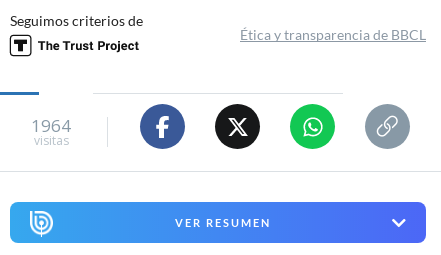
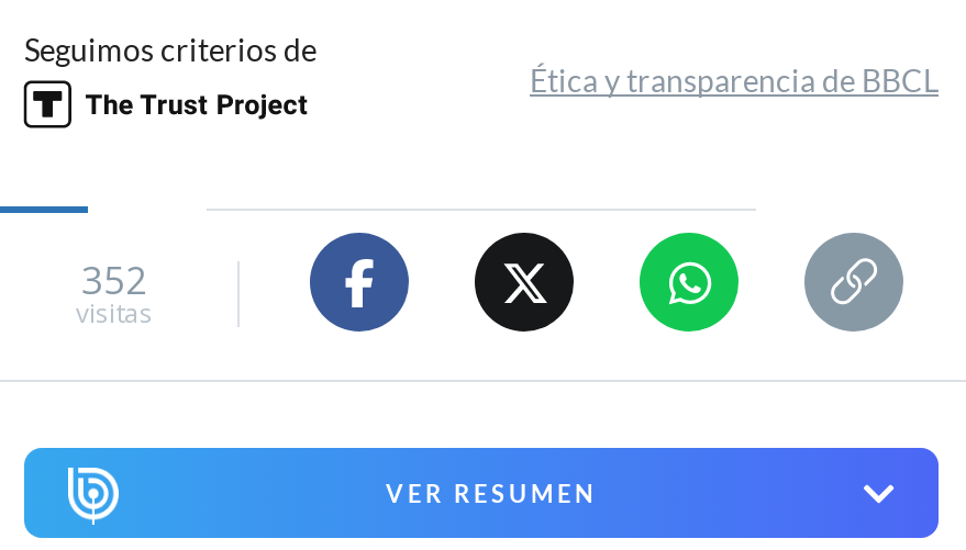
- 1964
+ 352
